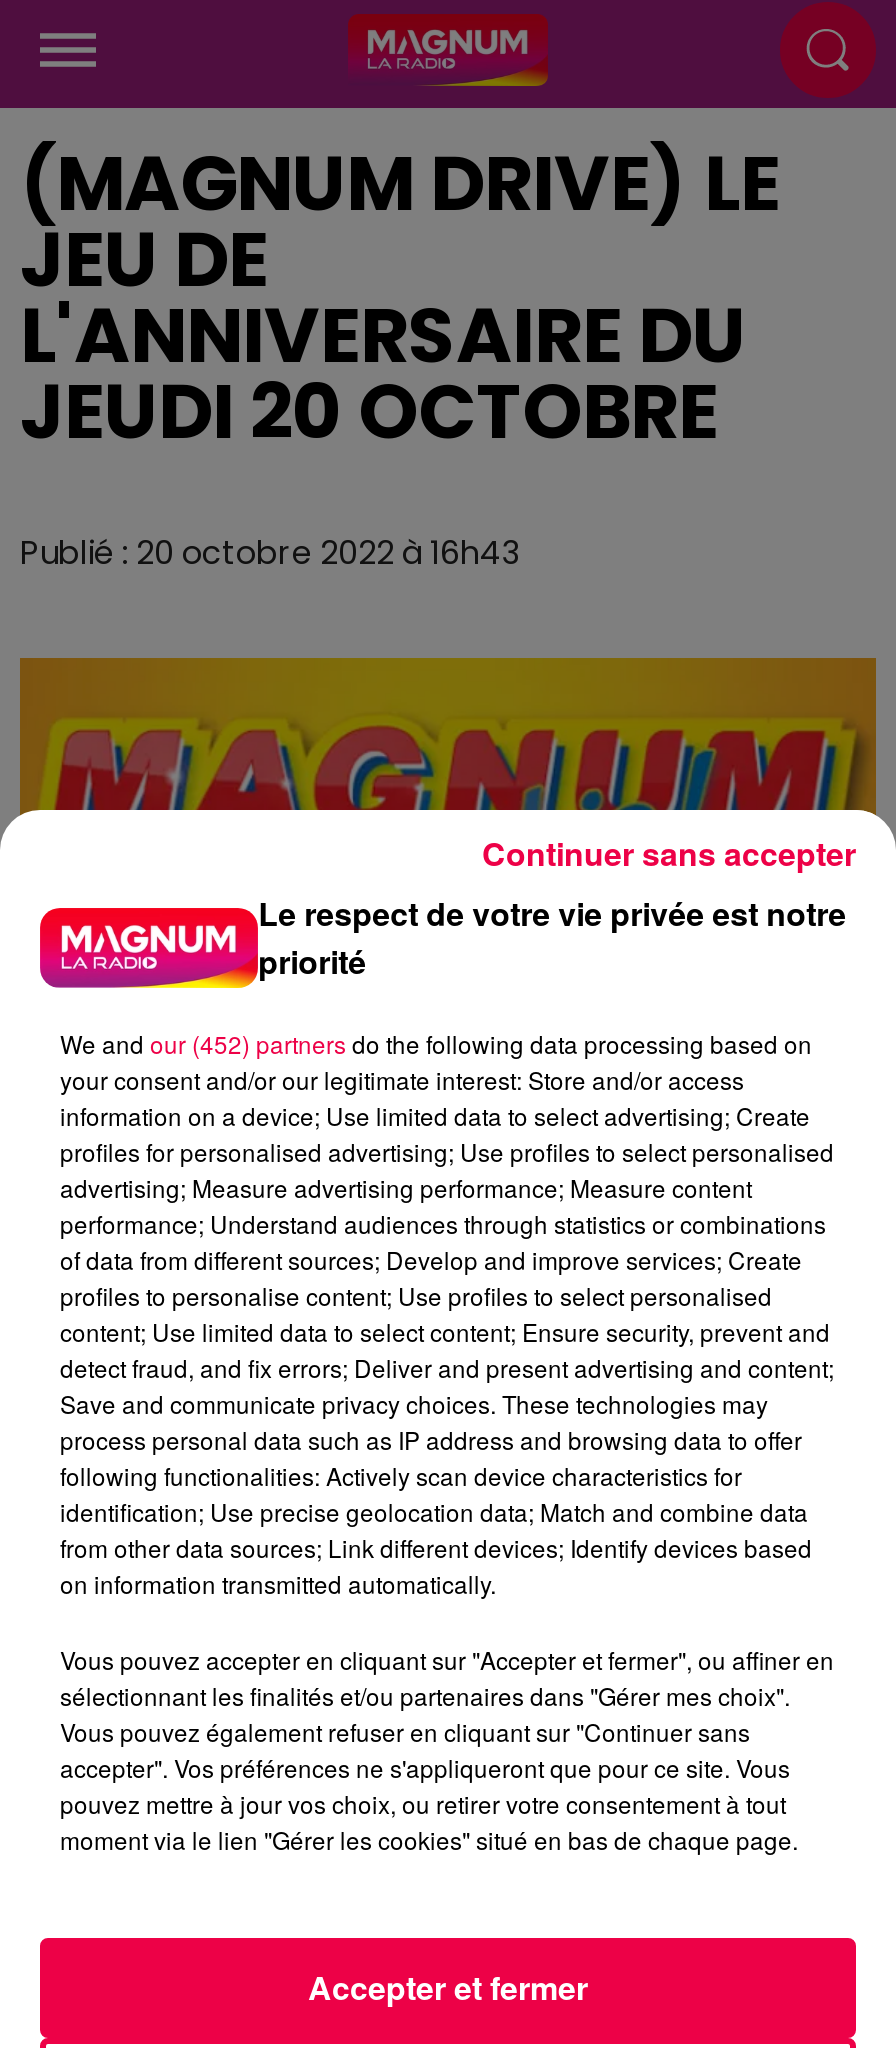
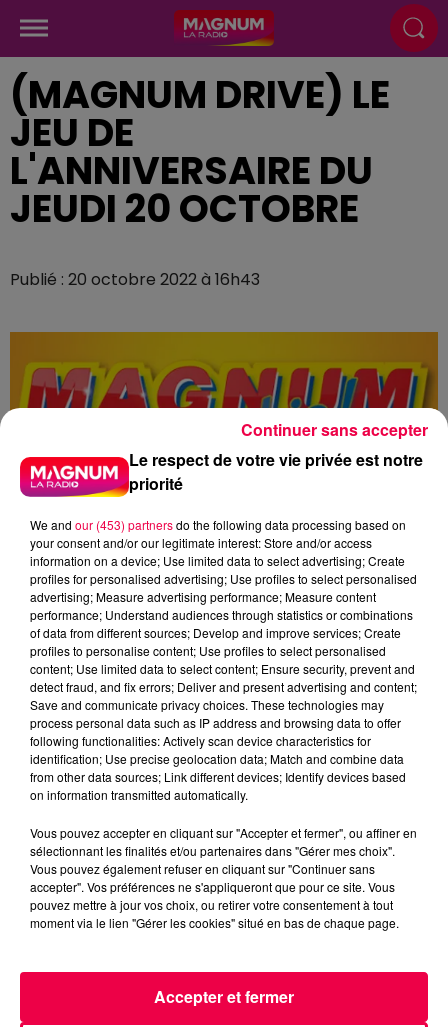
- We and our (452) partners do the following data processing based on
+ We and our (453) partners do the following data processing based on
